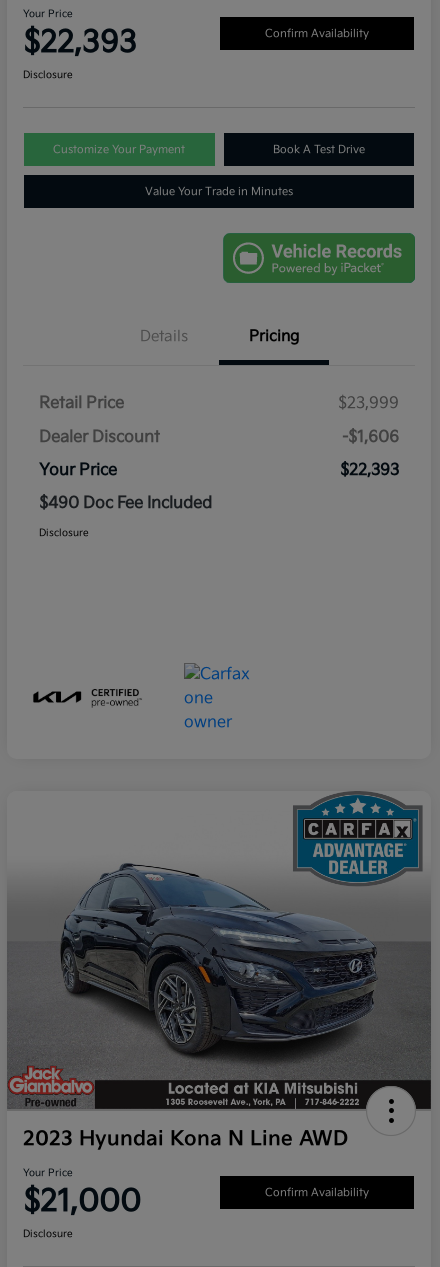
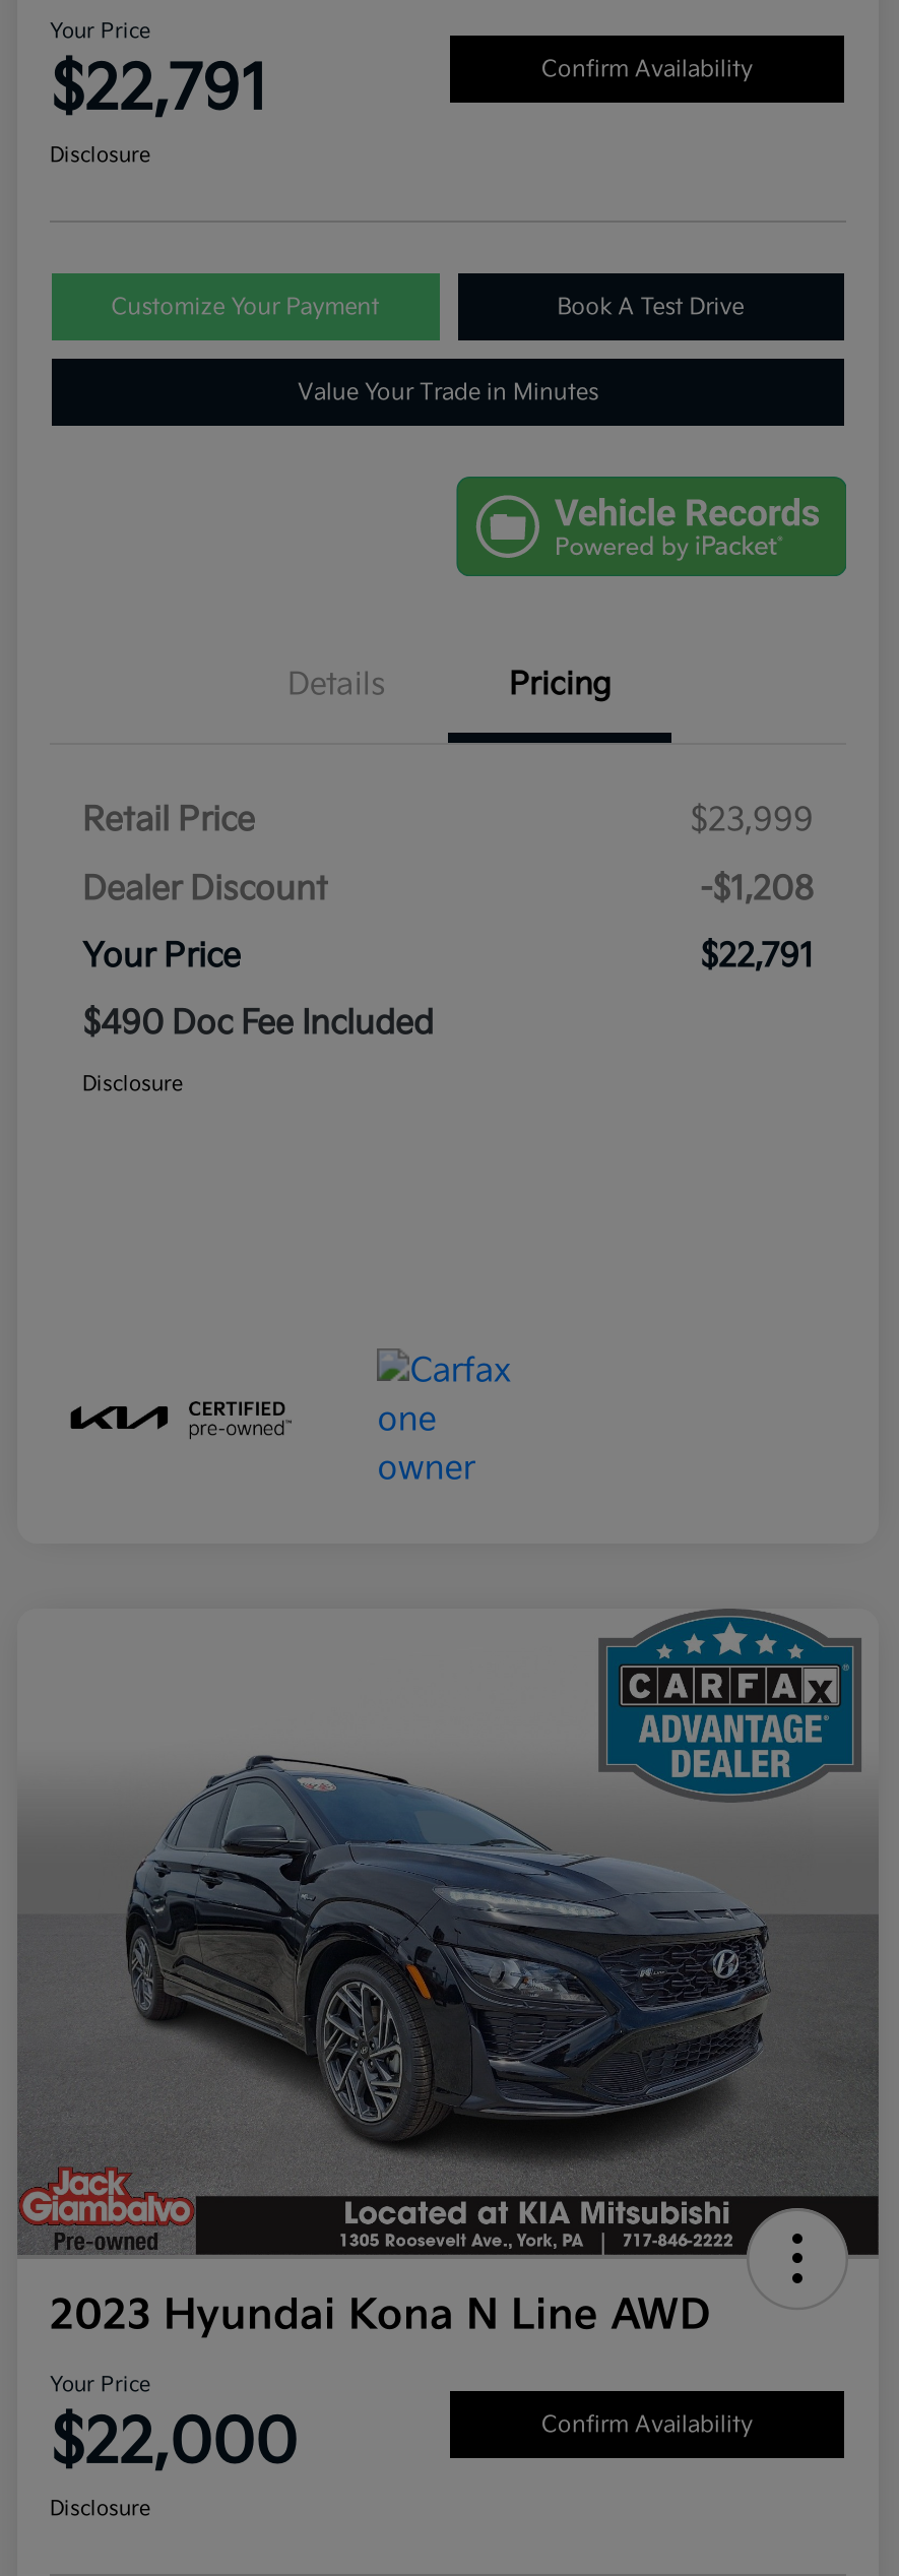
- $22,393
+ $22,791

- -$1,606
+ -$1,208

- $22,393
+ $22,791

- $21,000
+ $22,000
